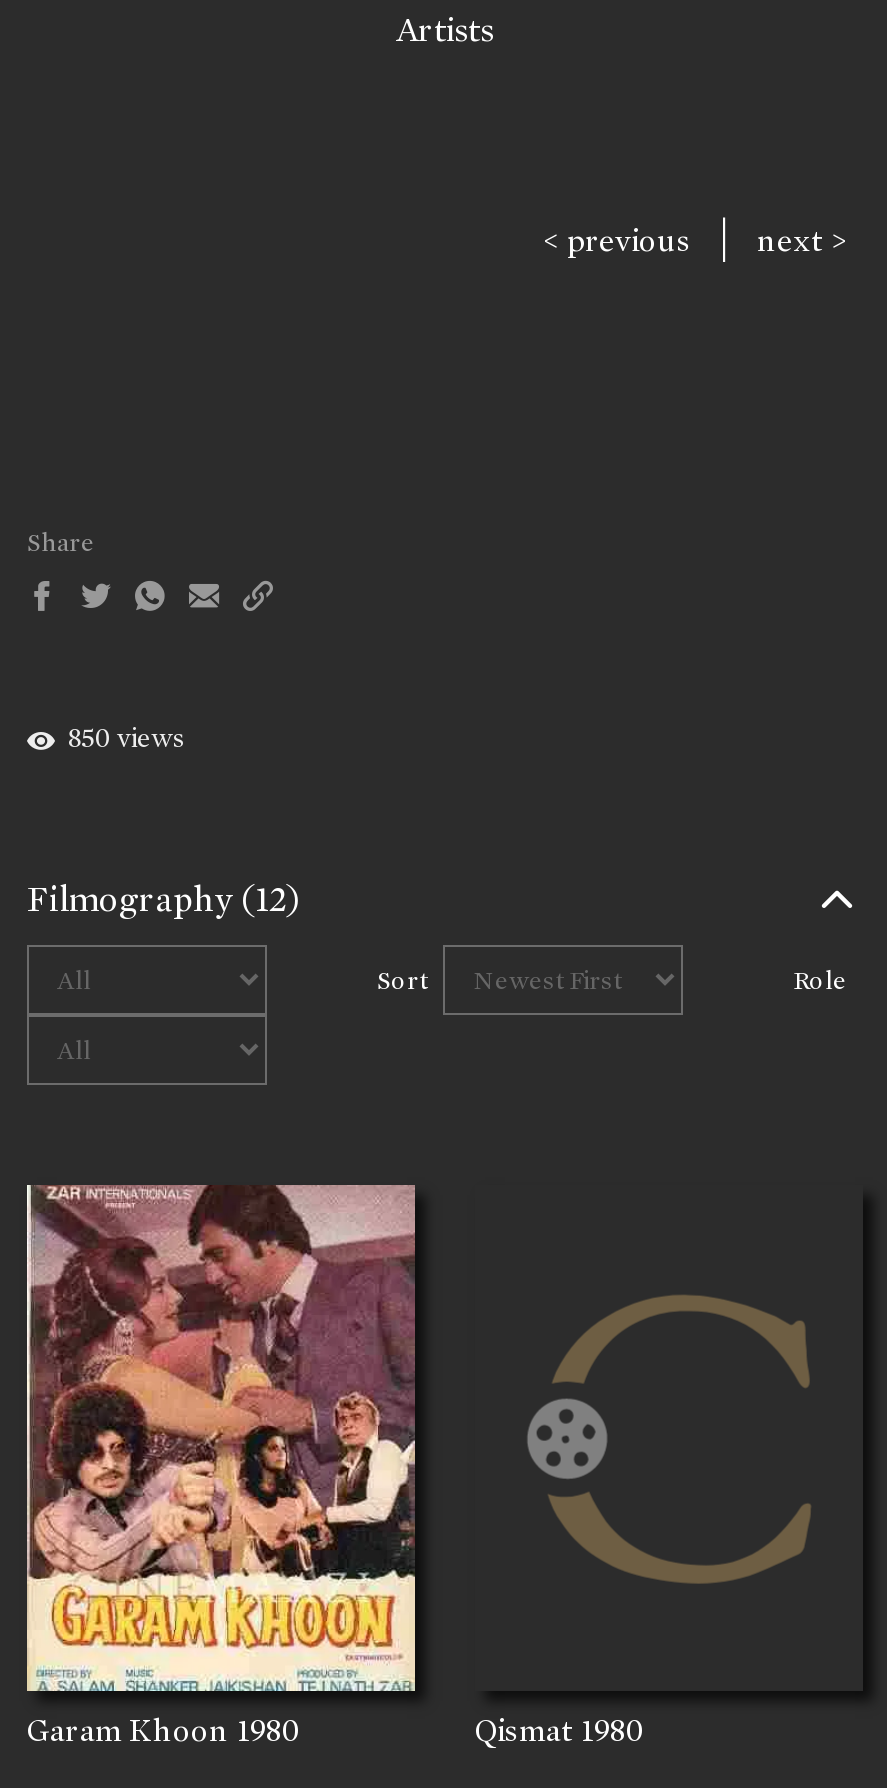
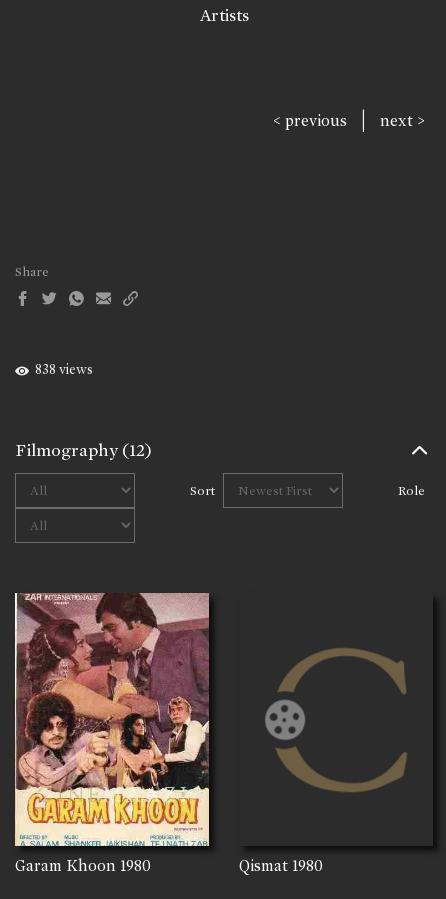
- 850 views
+ 838 views
